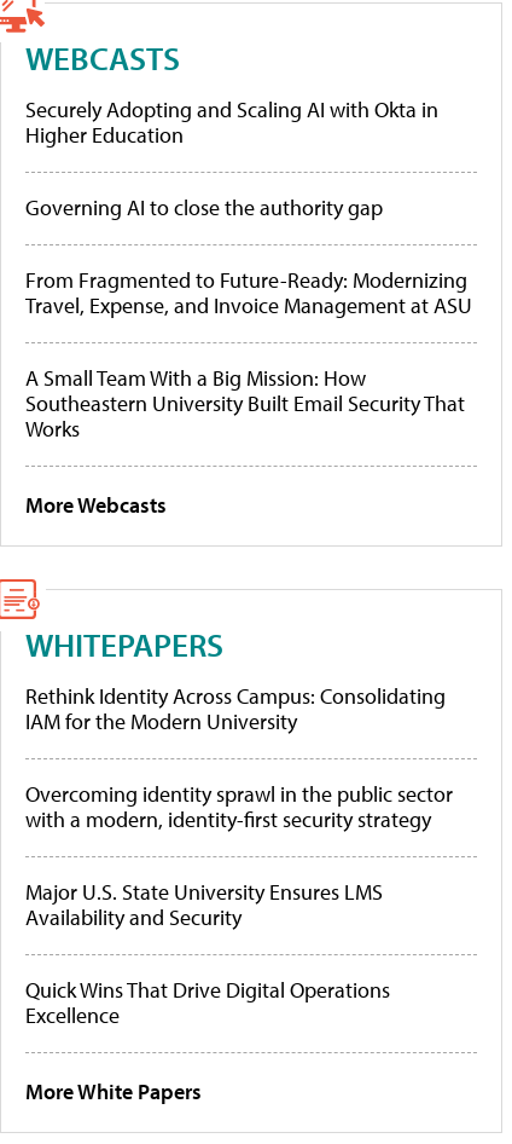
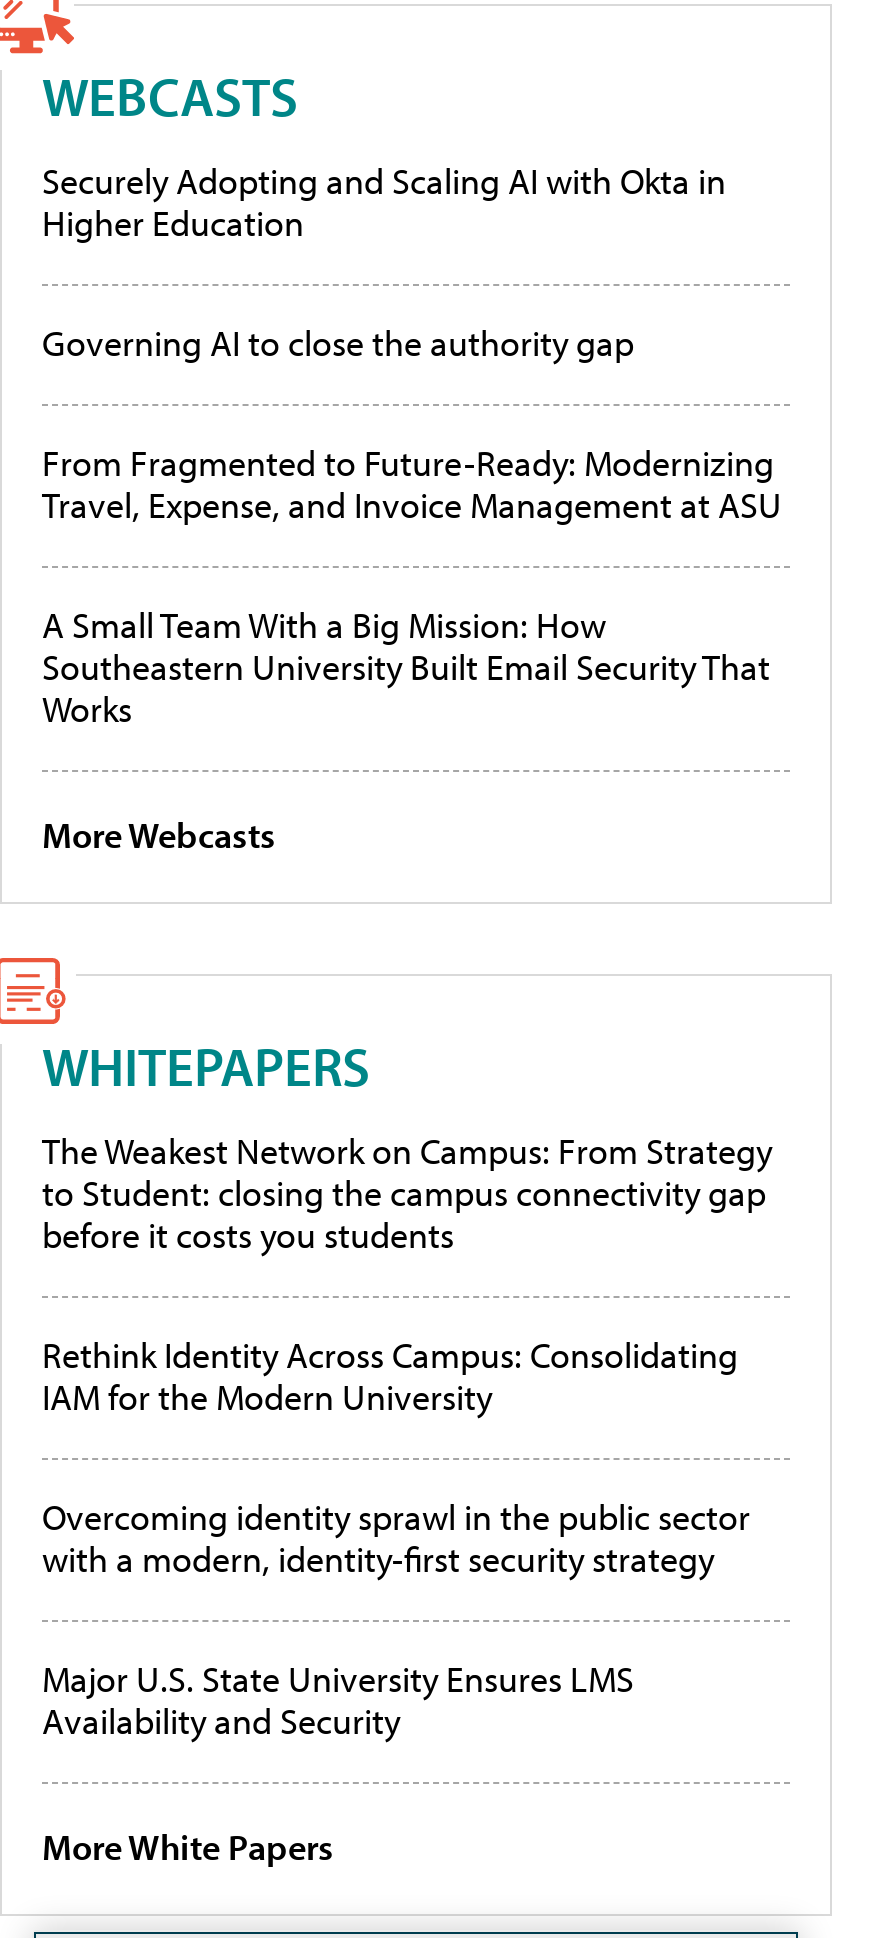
+ The Weakest Network on Campus: From Strategy
+ to Student: closing the campus connectivity gap
+ before it costs you students

moved down: Rethink Identity Across Campus: Consolidating | IAM for the Modern University | Overcoming identity sprawl in the public sector | with a modern, identity-first security strategy | Major U.S. State University Ensures LMS | Availability and Security

- Quick Wins That Drive Digital Operations
- Excellence
